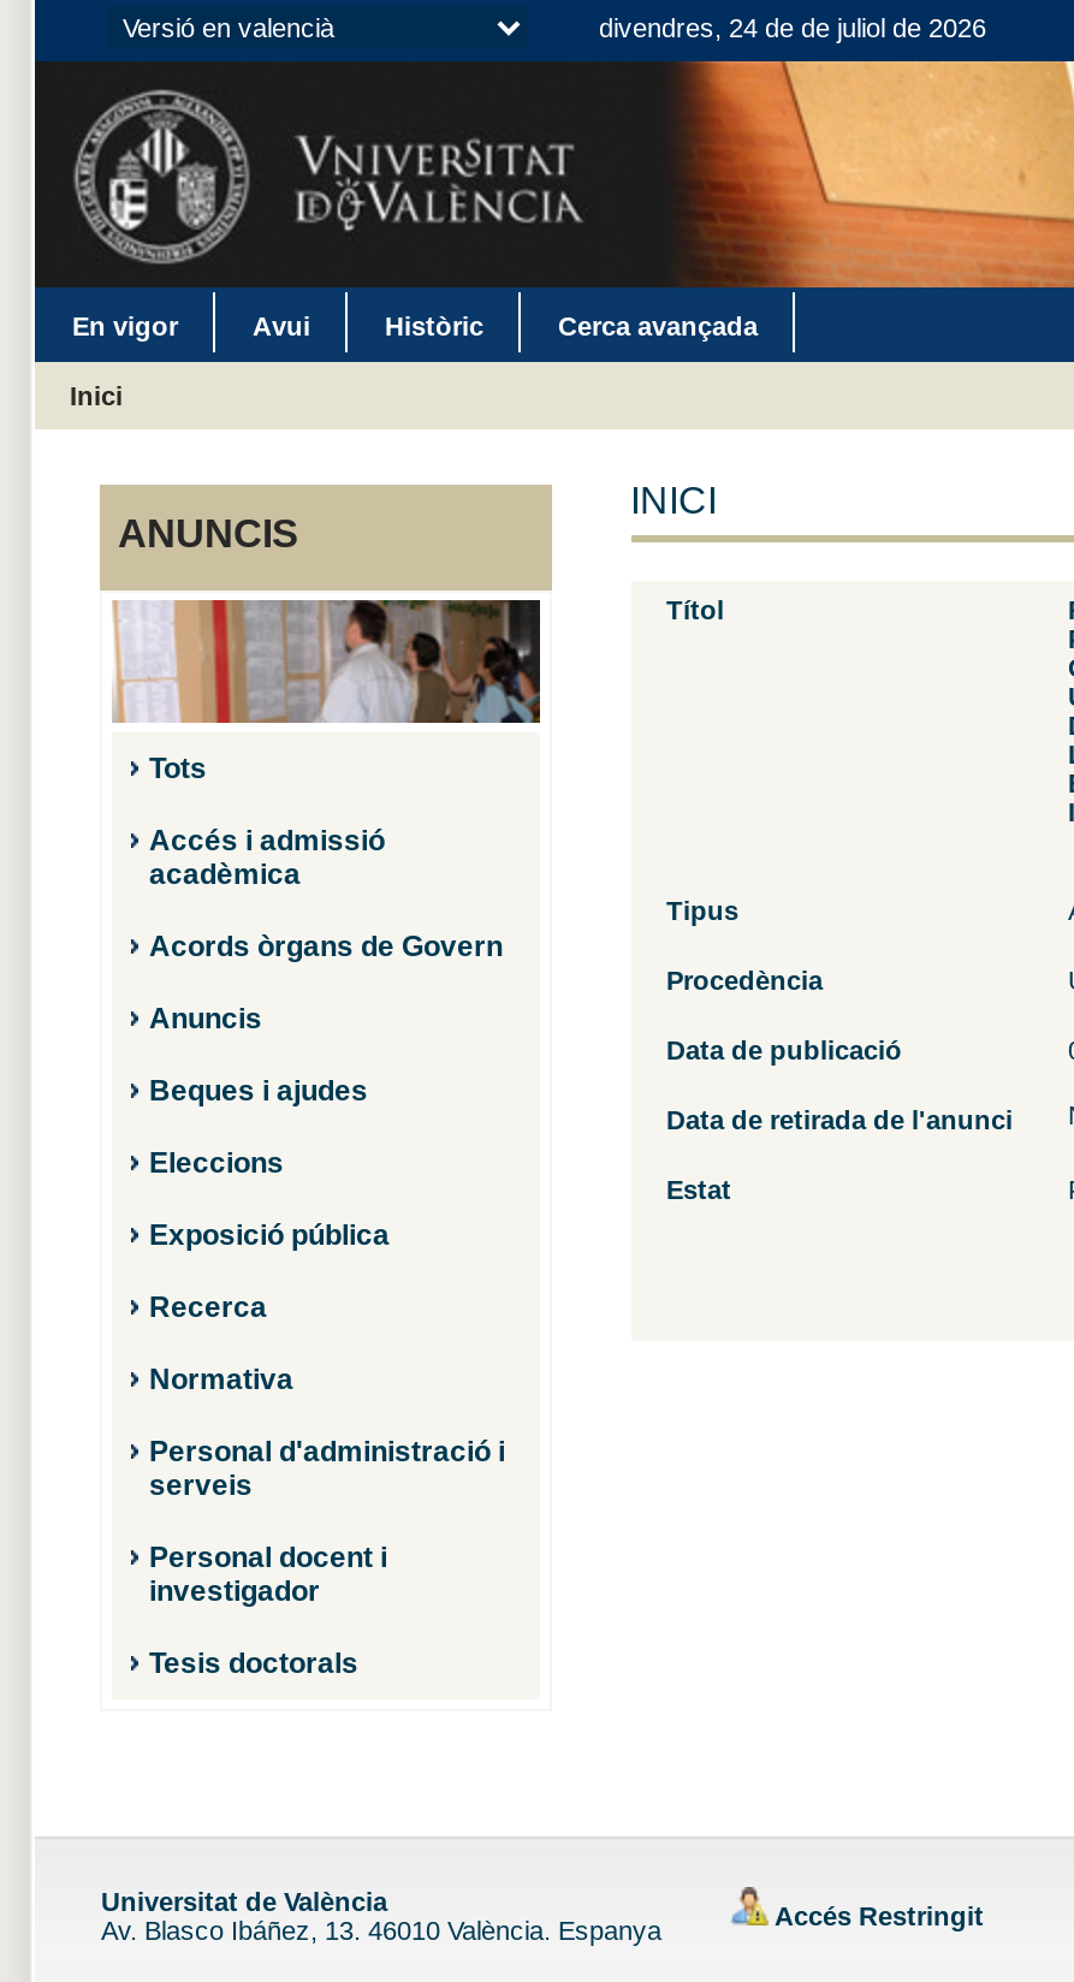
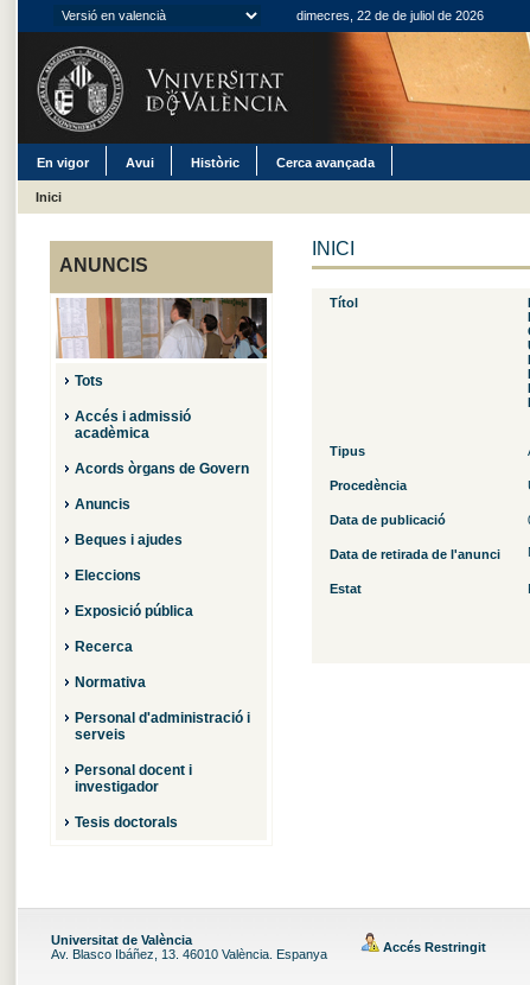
- divendres, 24 de de juliol de 2026
+ dimecres, 22 de de juliol de 2026
